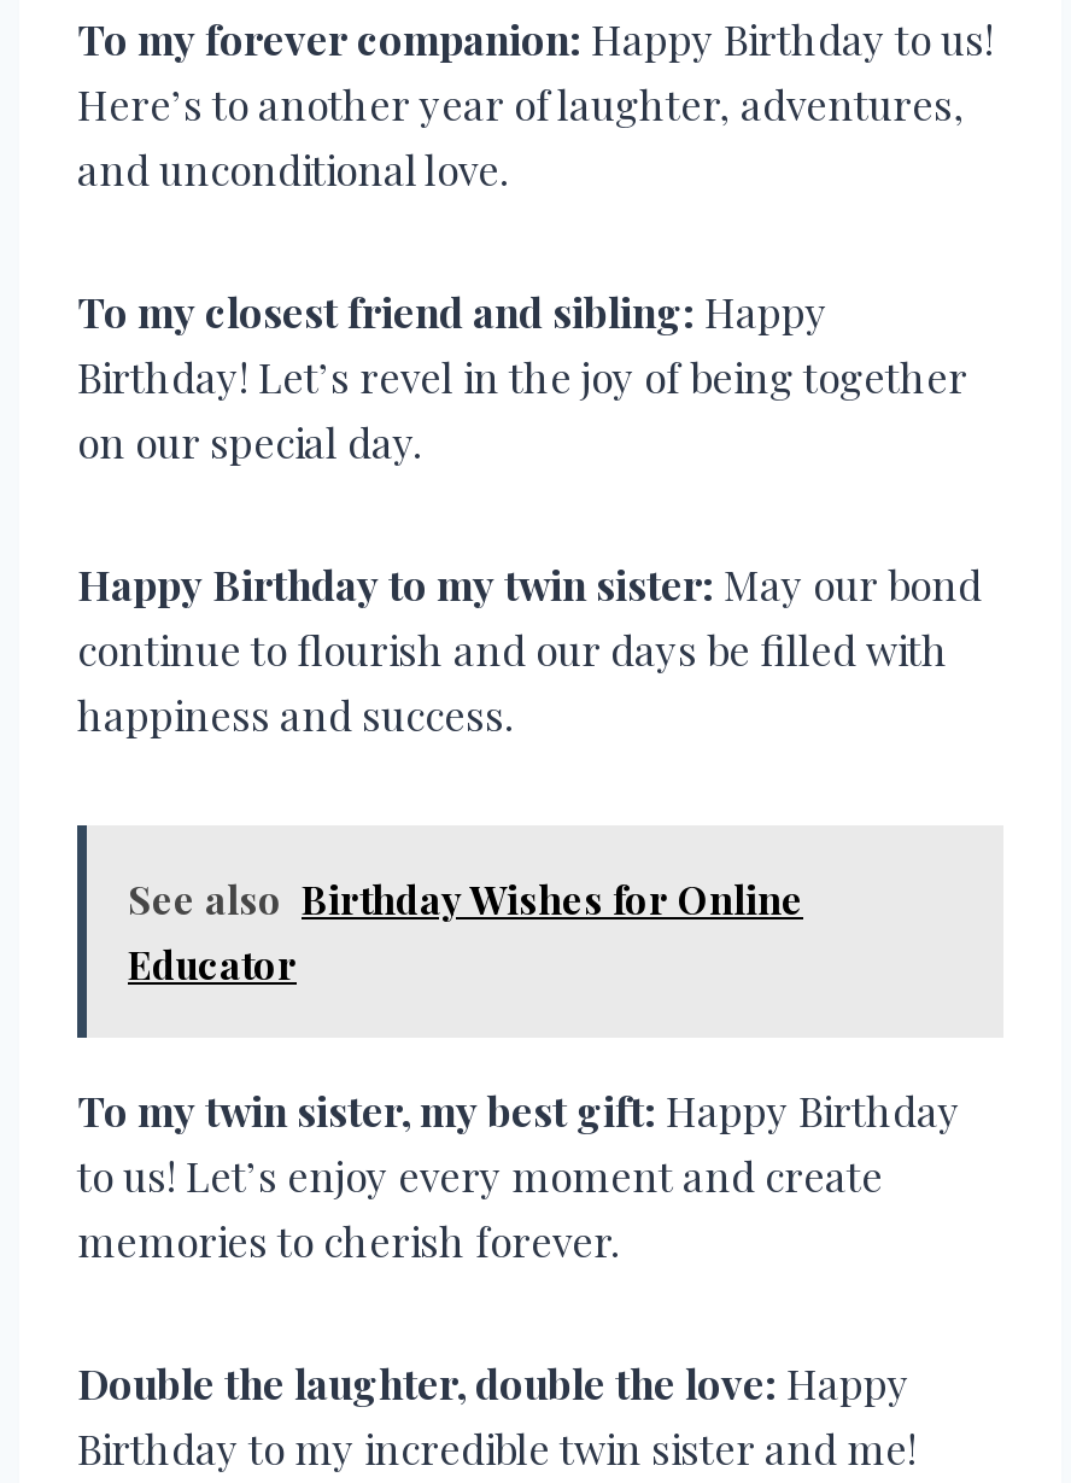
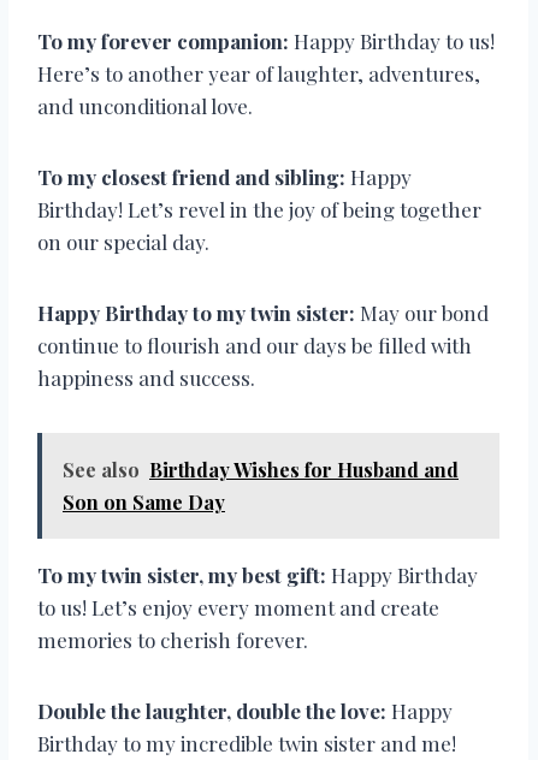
- See also Birthday Wishes for Online
- Educator
+ See also Birthday Wishes for Husband and
+ Son on Same Day
